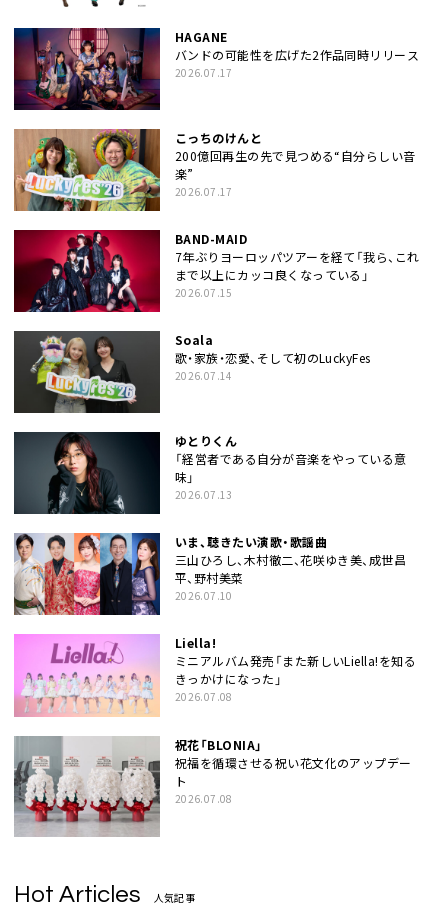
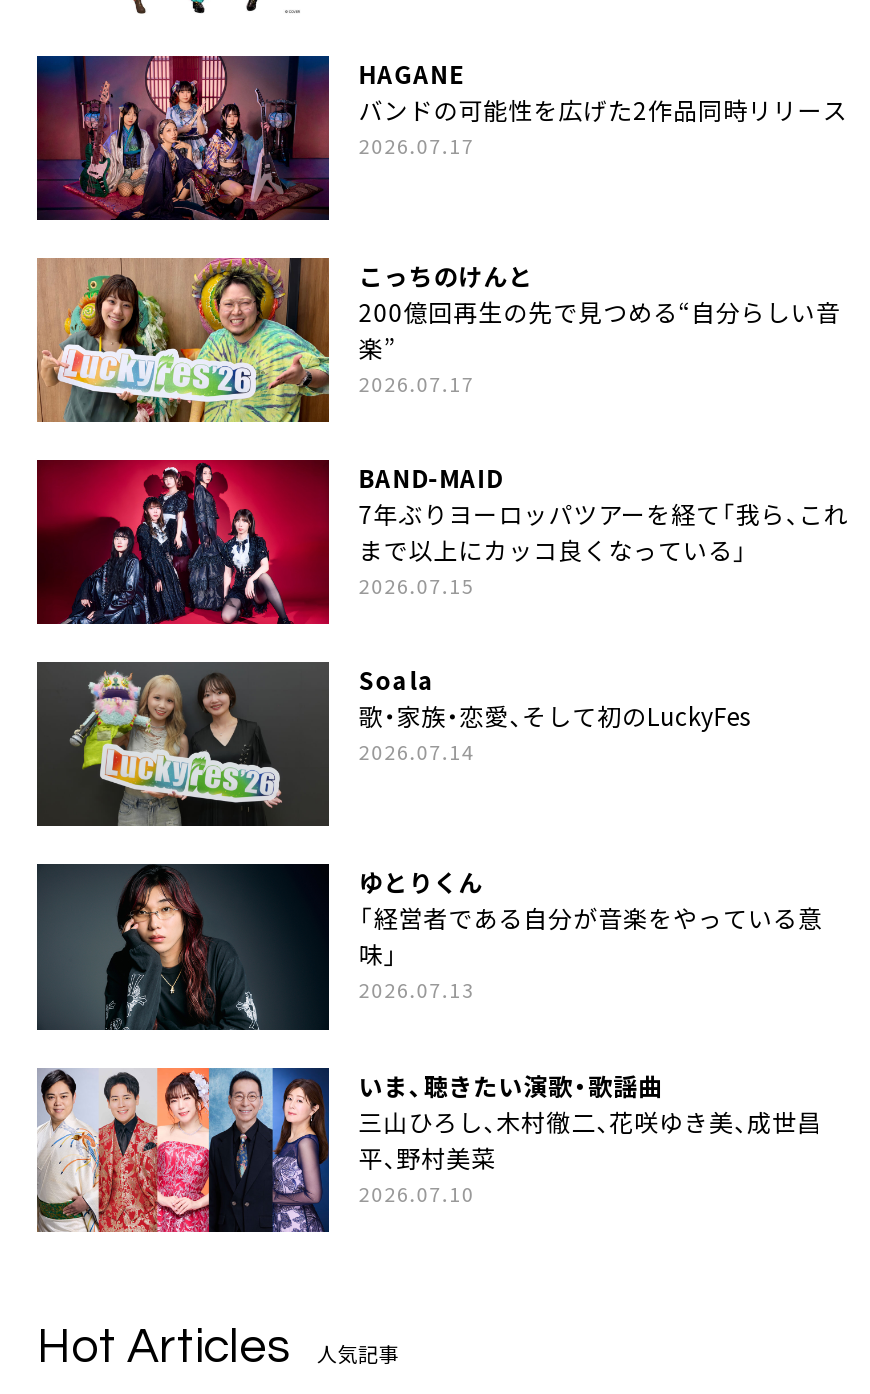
- [image]
- Liella!
- ミニアルバム発売「また新しいLiella!を知る
- きっかけになった」
- 2026.07.08
- 祝花「BLONIA」
- 祝福を循環させる祝い花文化のアップデー
- ト
- 2026.07.08

- [image]
